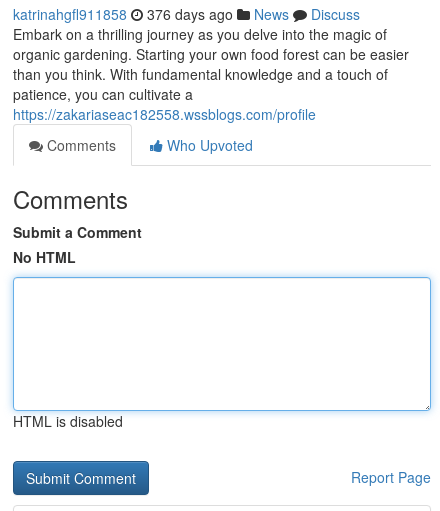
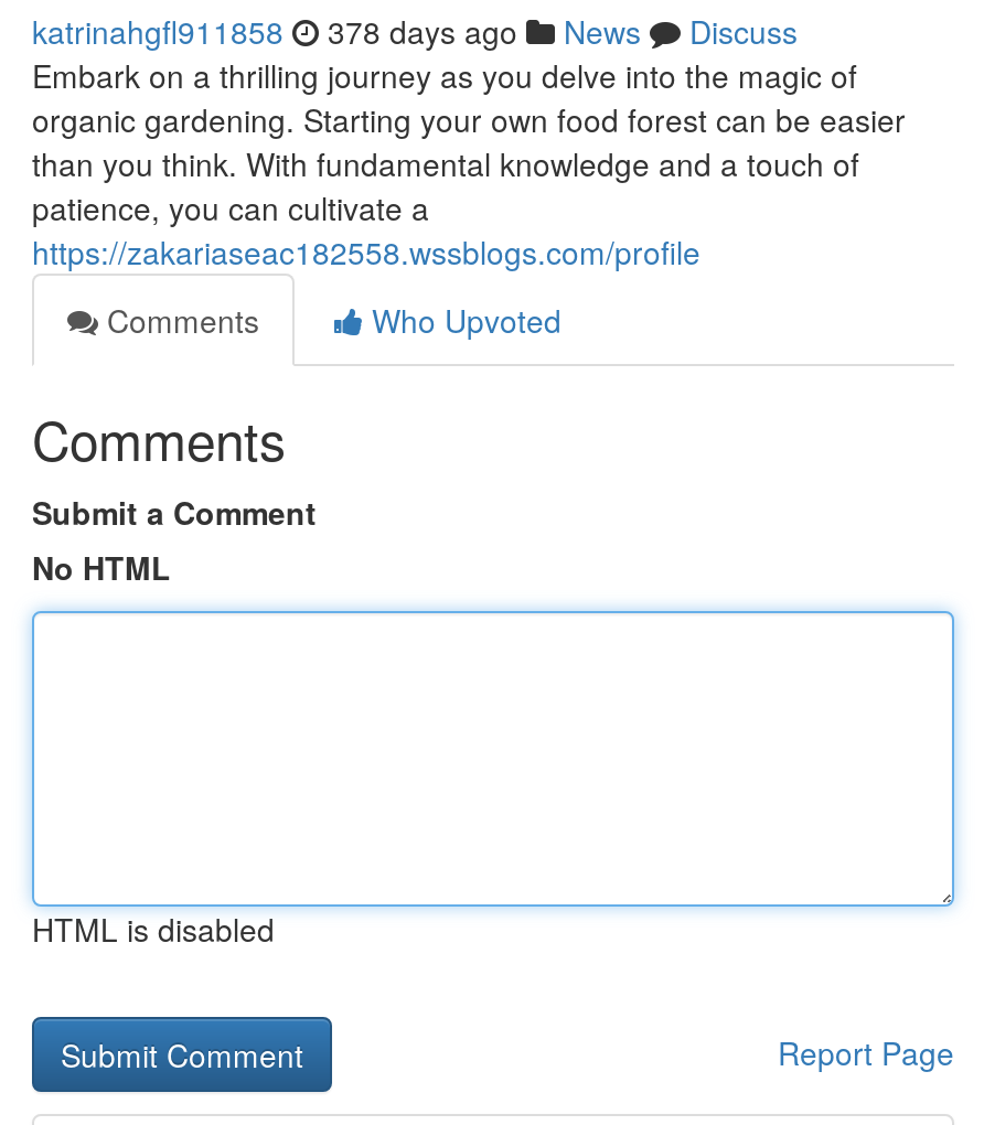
- katrinahgfl911858 376 days ago News Discuss
+ katrinahgfl911858 378 days ago News Discuss
